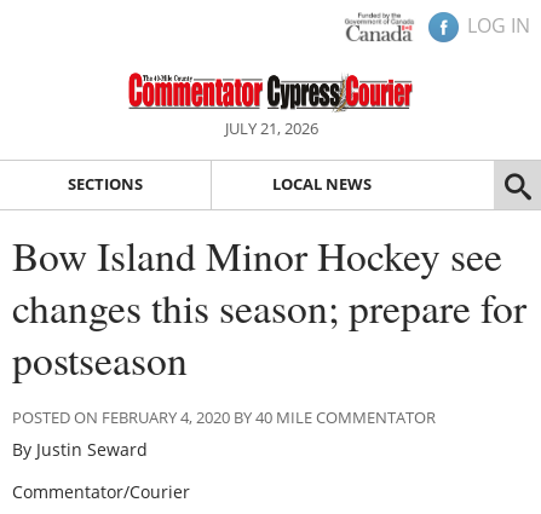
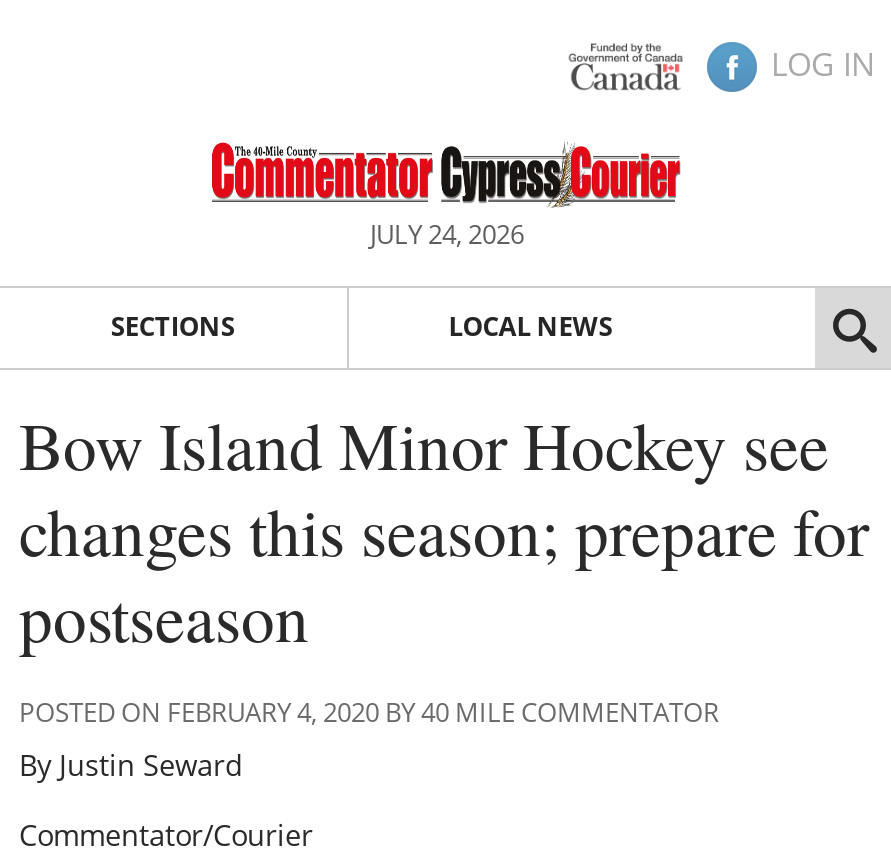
- JULY 21, 2026
+ JULY 24, 2026
